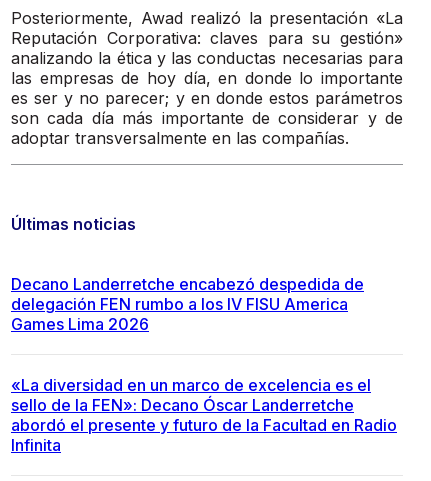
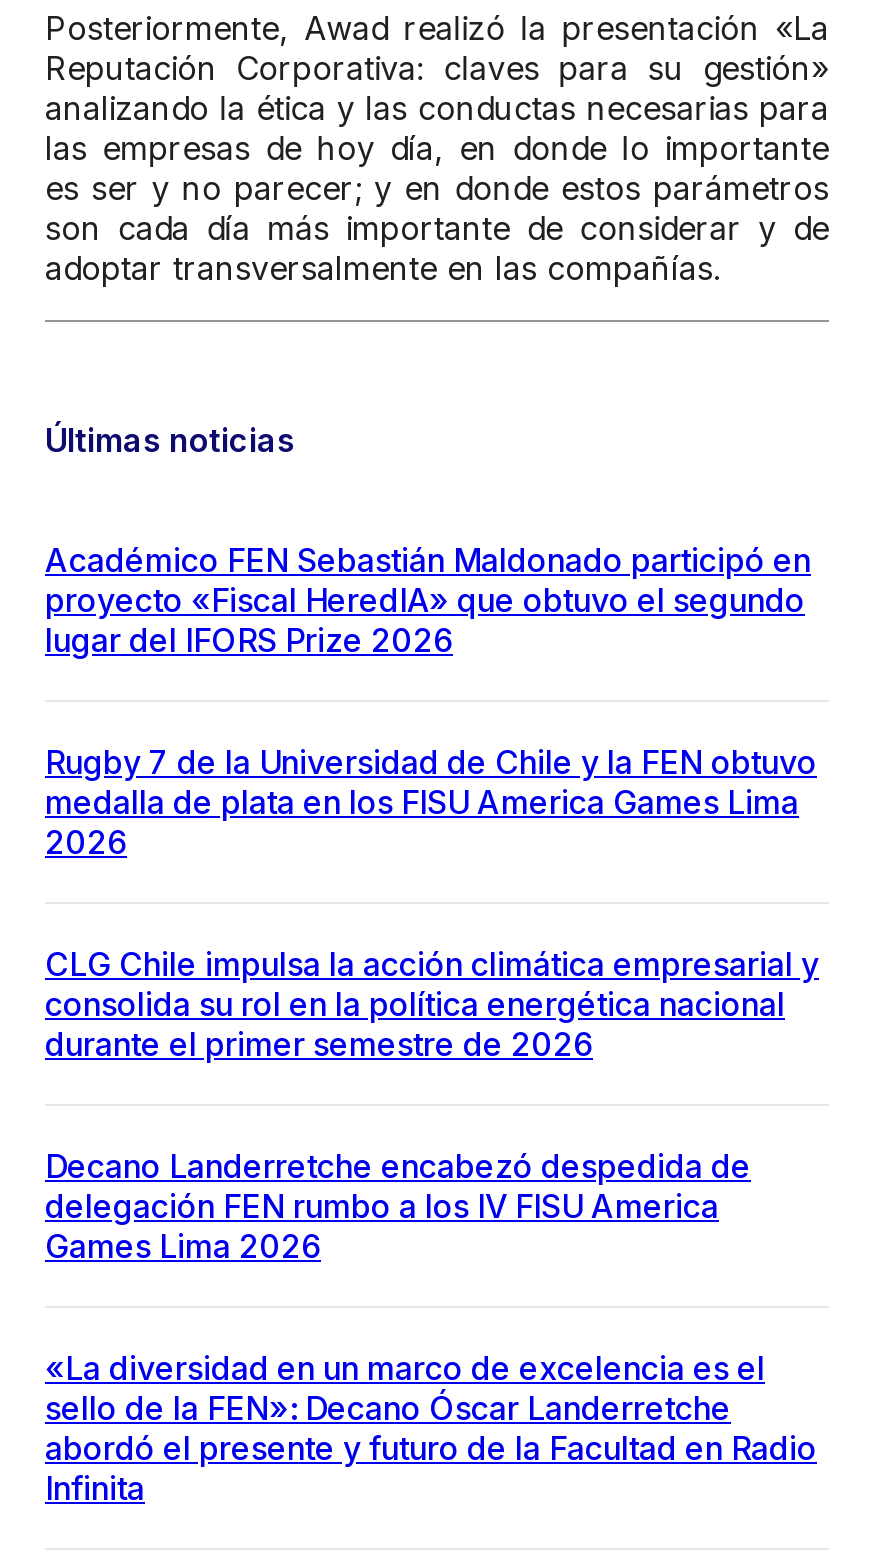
+ Académico FEN Sebastián Maldonado participó en
+ proyecto «Fiscal HeredIA» que obtuvo el segundo
+ lugar del IFORS Prize 2026
+ Rugby 7 de la Universidad de Chile y la FEN obtuvo
+ medalla de plata en los FISU America Games Lima
+ 2026
+ CLG Chile impulsa la acción climática empresarial y
+ consolida su rol en la política energética nacional
+ durante el primer semestre de 2026
